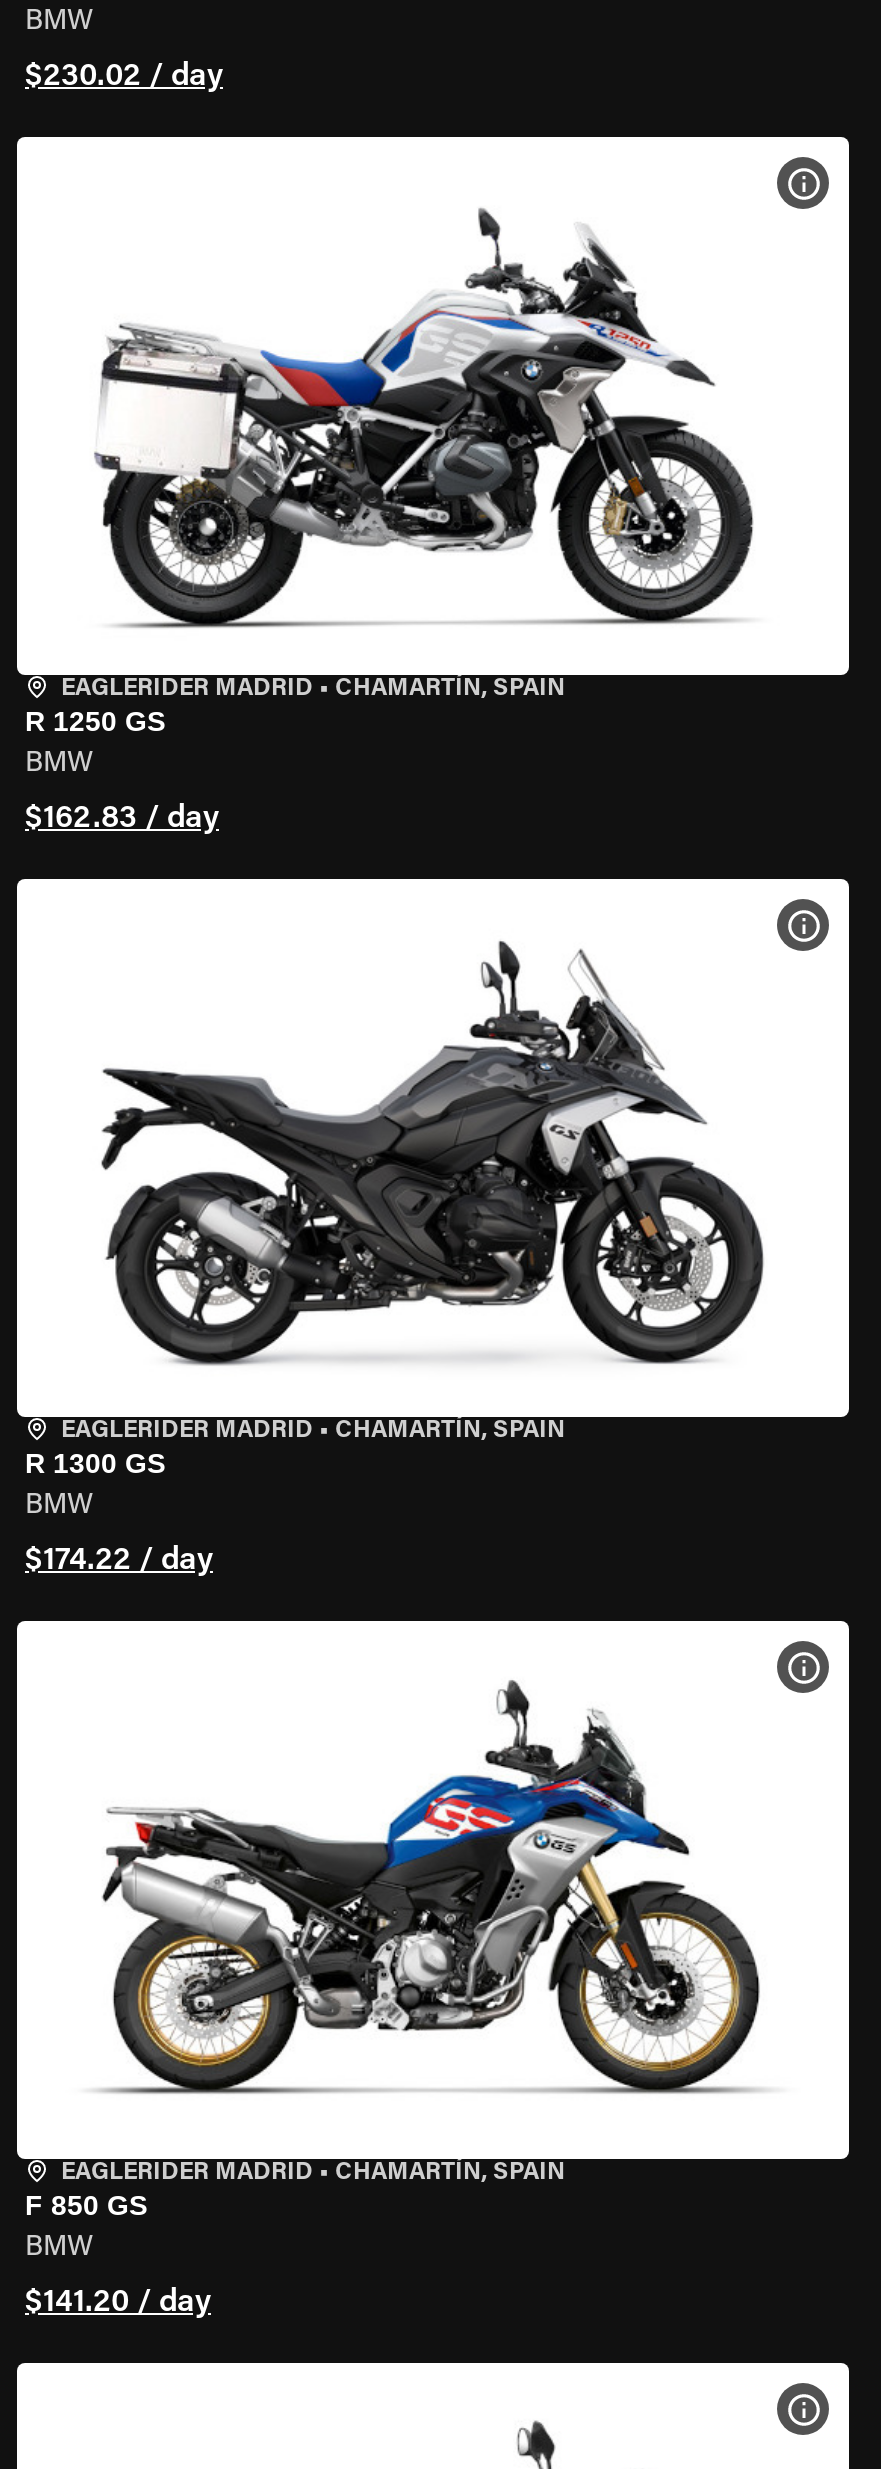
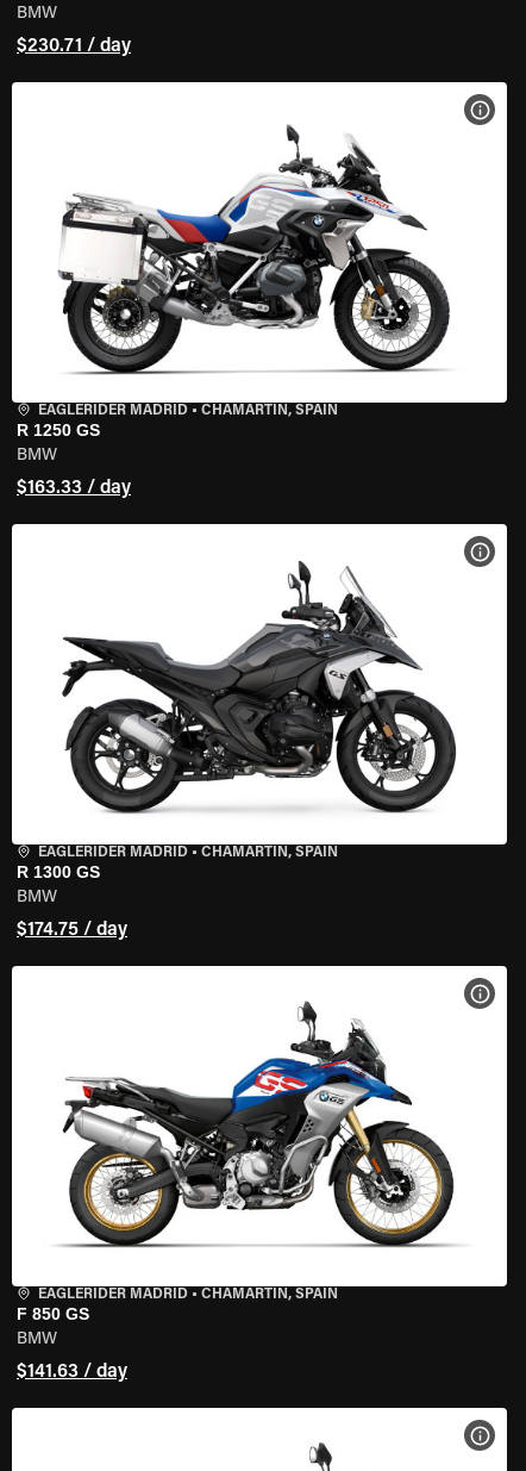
- $230.02 / day
+ $230.71 / day

- $162.83 / day
+ $163.33 / day

- $174.22 / day
+ $174.75 / day

- $141.20 / day
+ $141.63 / day
